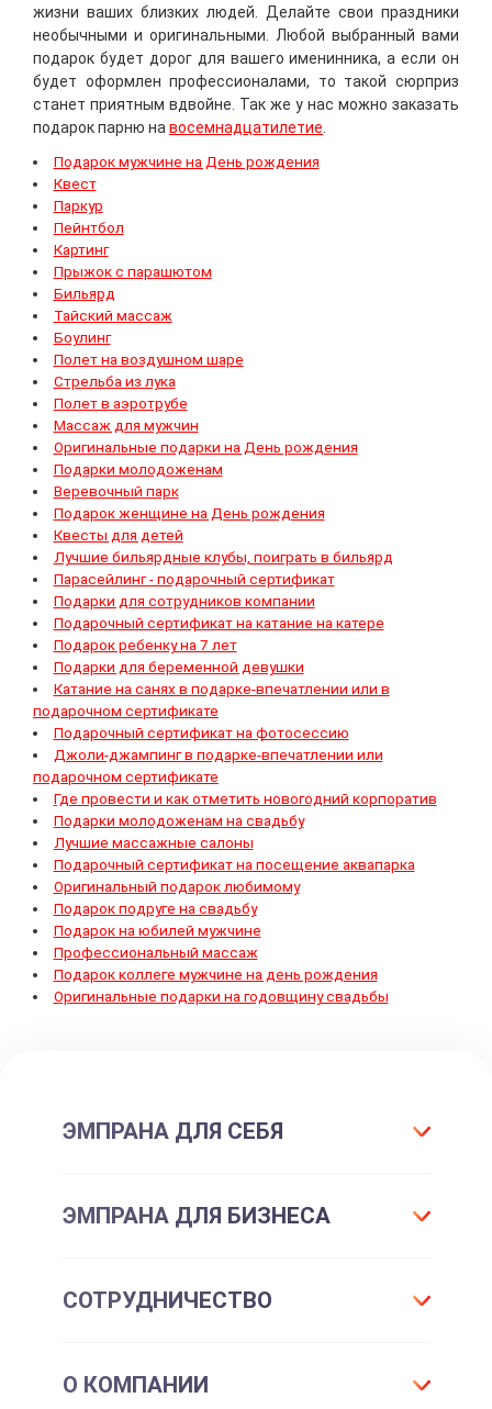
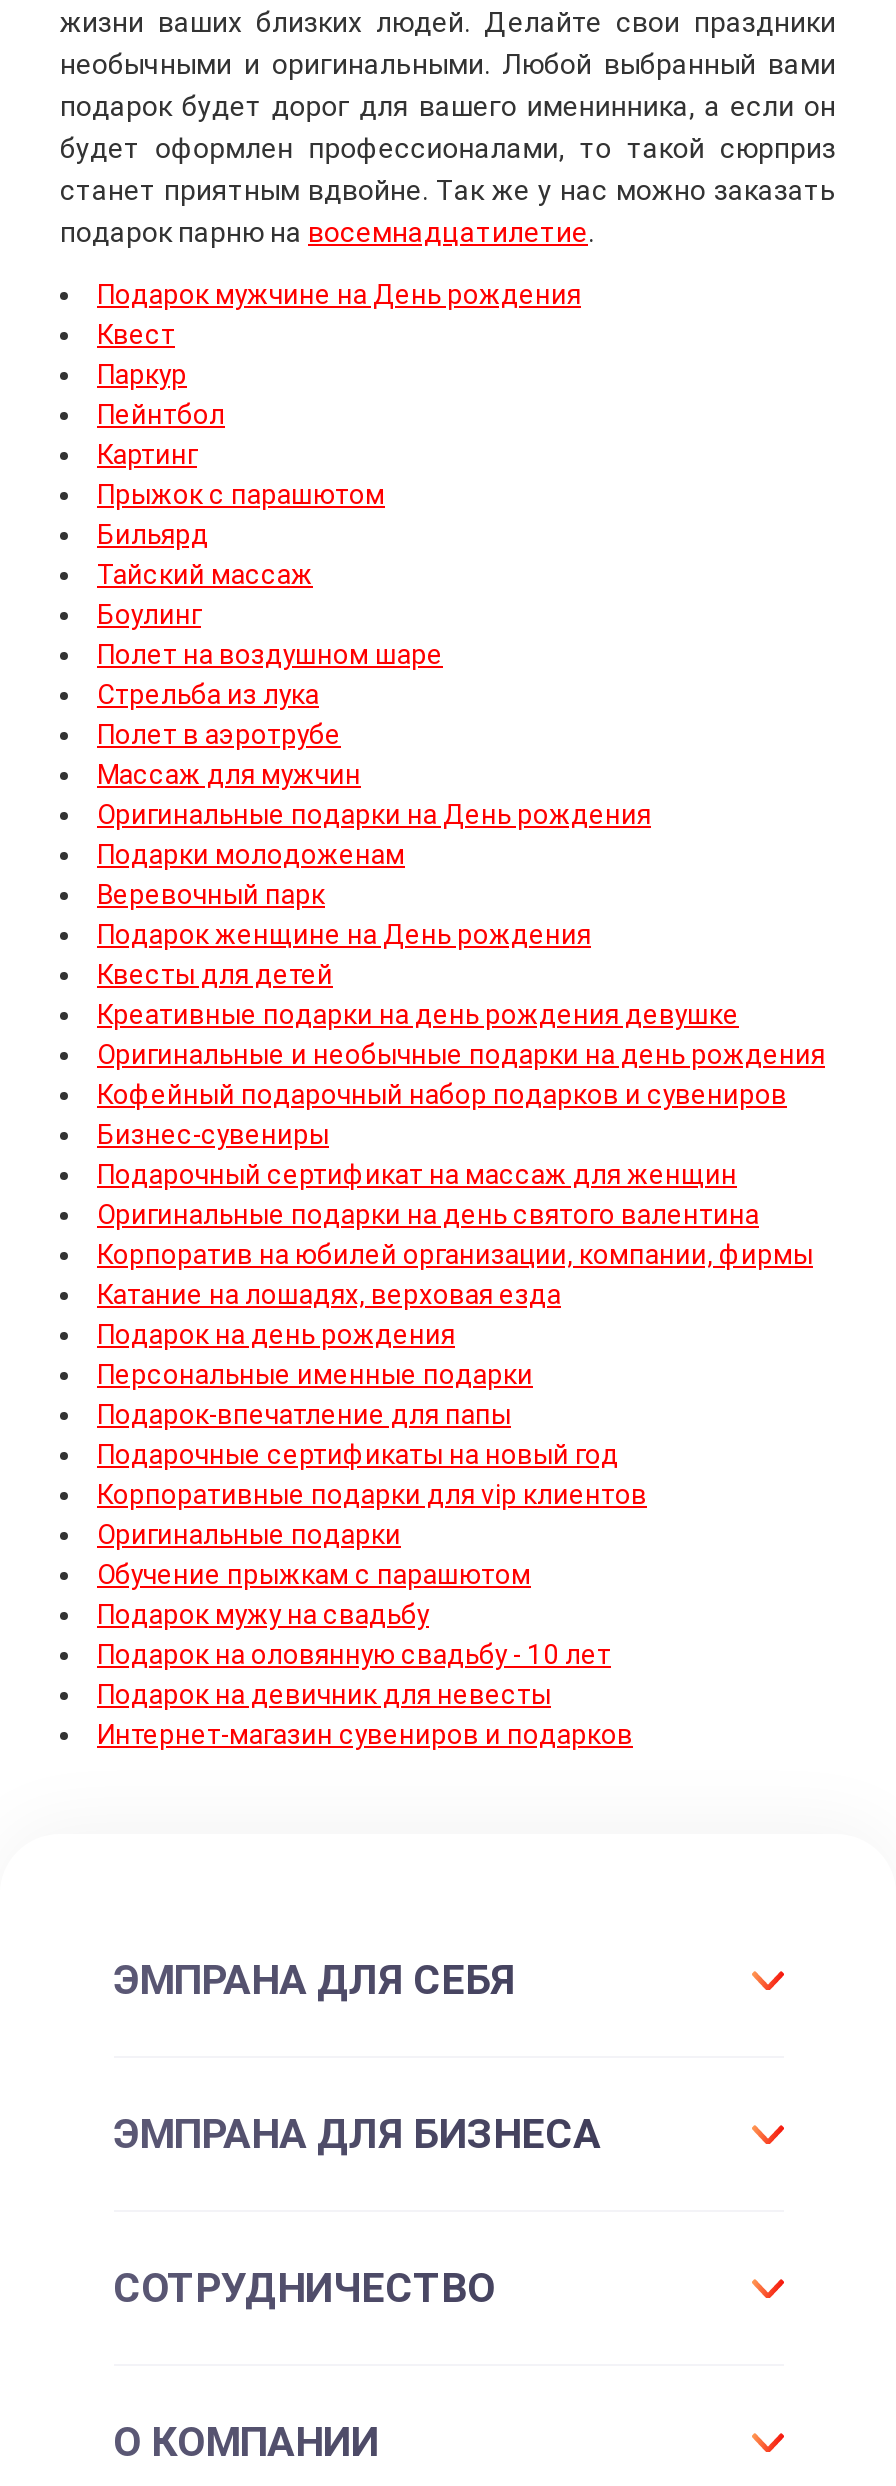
- Лучшие бильярдные клубы, поиграть в бильярд
- Парасейлинг - подарочный сертификат
- Подарки для сотрудников компании
- Подарочный сертификат на катание на катере
- Подарок ребенку на 7 лет
- Подарки для беременной девушки
- Катание на санях в подарке-впечатлении или в
- подарочном сертификате
- Подарочный сертификат на фотосессию
- Джоли-джампинг в подарке-впечатлении или
- подарочном сертификате
- Где провести и как отметить новогодний корпоратив
- Подарки молодоженам на свадьбу
- Лучшие массажные салоны
- Подарочный сертификат на посещение аквапарка
- Оригинальный подарок любимому
- Подарок подруге на свадьбу
- Подарок на юбилей мужчине
- Профессиональный массаж
- Подарок коллеге мужчине на день рождения
- Оригинальные подарки на годовщину свадьбы
+ Креативные подарки на день рождения девушке
+ Оригинальные и необычные подарки на день рождения
+ Кофейный подарочный набор подарков и сувениров
+ Бизнес-сувениры
+ Подарочный сертификат на массаж для женщин
+ Оригинальные подарки на день святого валентина
+ Корпоратив на юбилей организации, компании, фирмы
+ Катание на лошадях, верховая езда
+ Подарок на день рождения
+ Персональные именные подарки
+ Подарок-впечатление для папы
+ Подарочные сертификаты на новый год
+ Корпоративные подарки для vip клиентов
+ Оригинальные подарки
+ Обучение прыжкам с парашютом
+ Подарок мужу на свадьбу
+ Подарок на оловянную свадьбу - 10 лет
+ Подарок на девичник для невесты
+ Интернет-магазин сувениров и подарков
